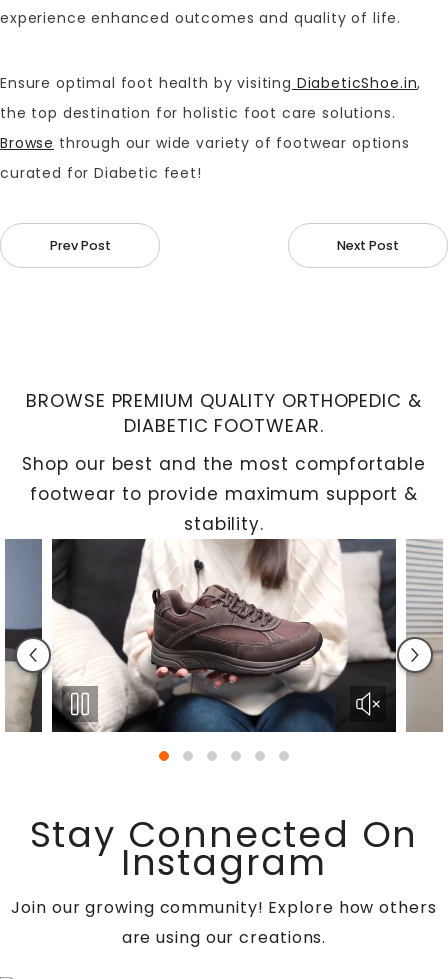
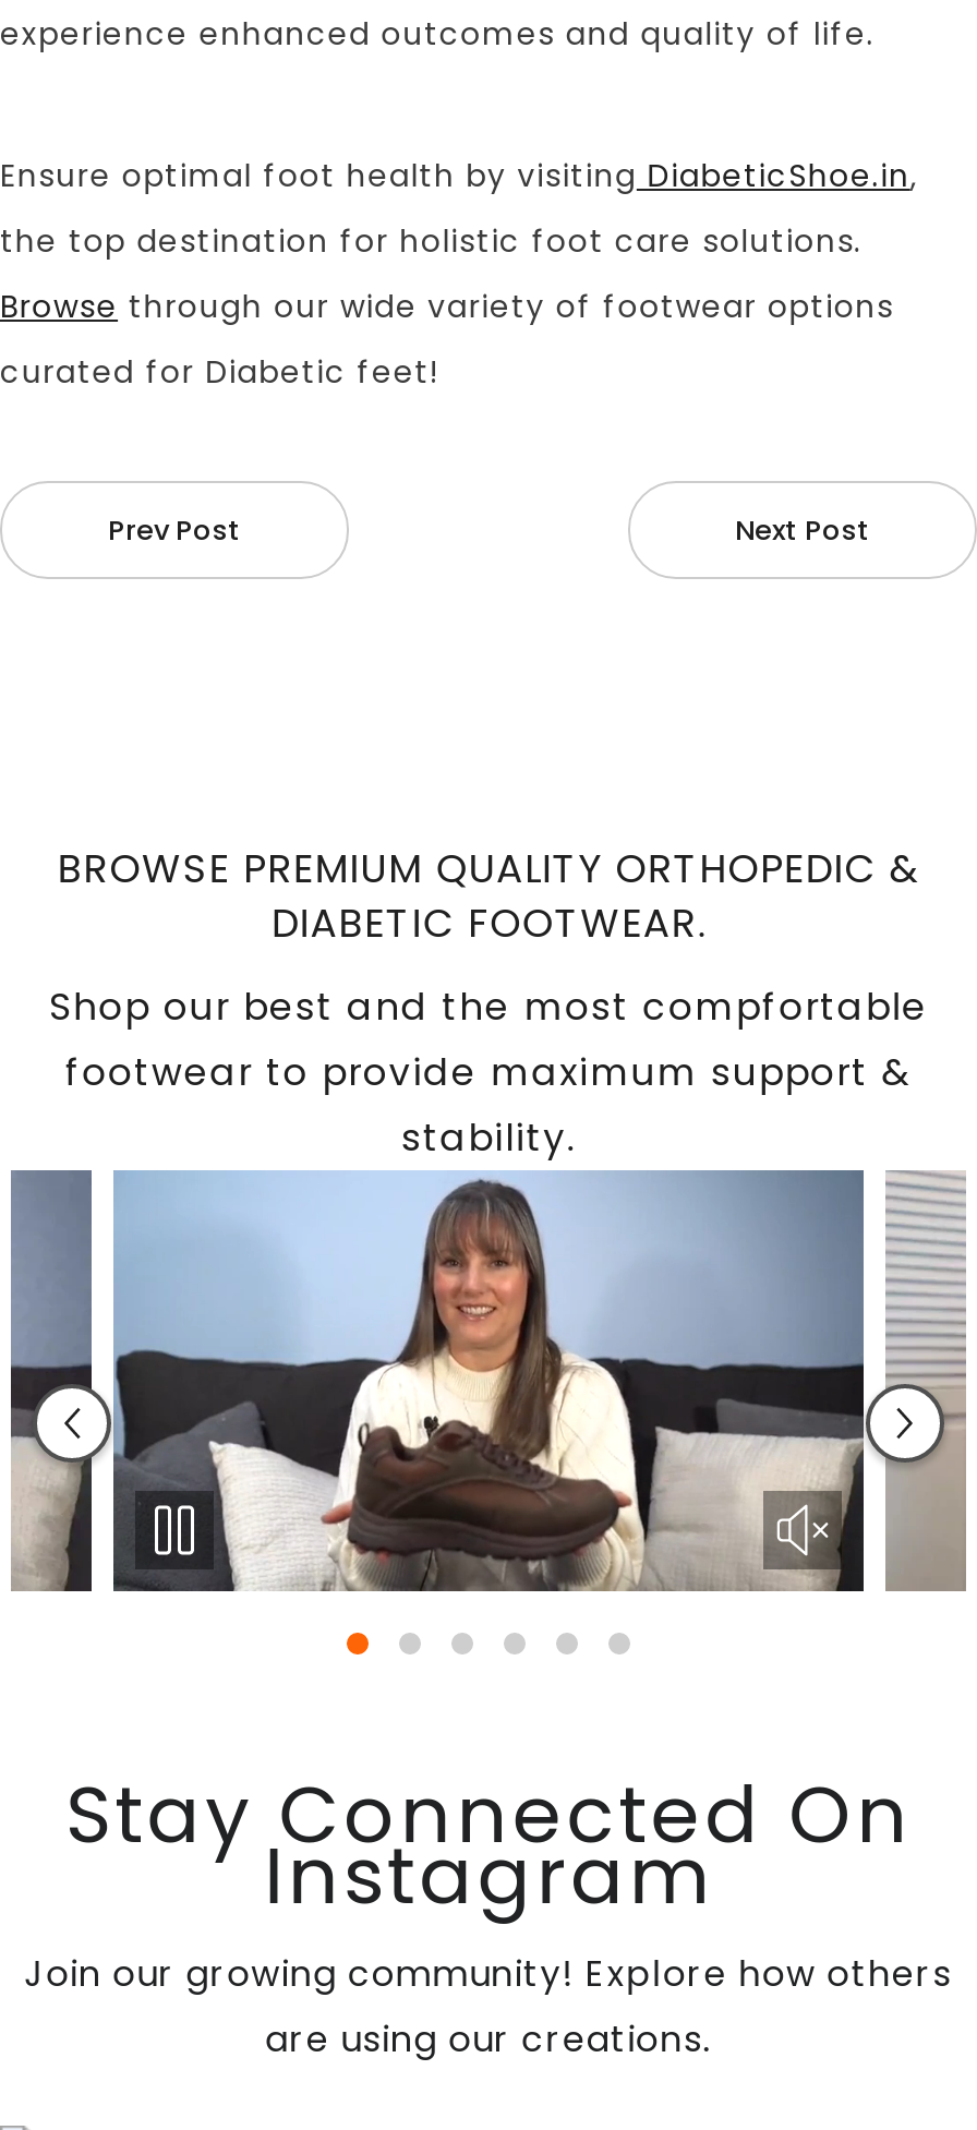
- [image]
+ [image]
